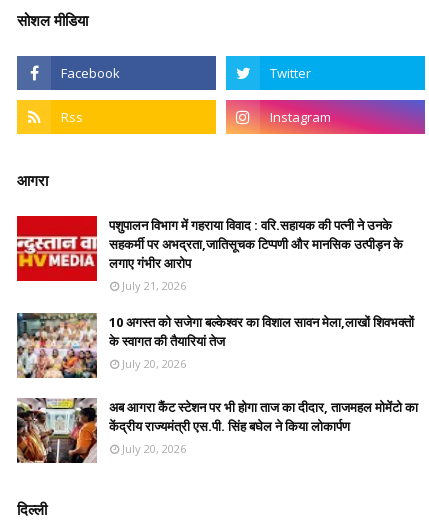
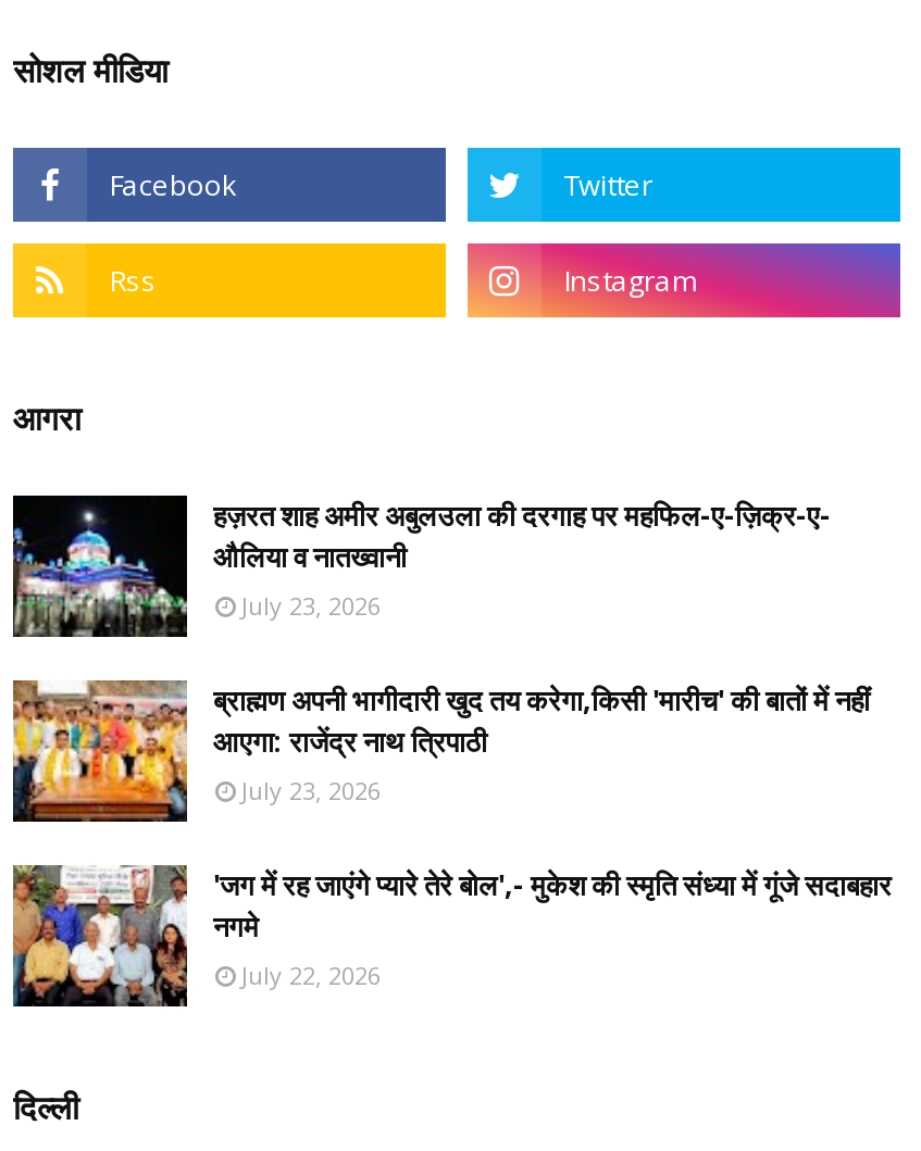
- [image]
- पशुपालन विभाग में गहराया विवाद : वरि.सहायक की पत्नी ने उनके
- सहकर्मी पर अभद्रता,जातिसूचक टिप्पणी और मानसिक उत्पीड़न के
- लगाए गंभीर आरोप
- July 21, 2026
+ [image]
+ हज़रत शाह अमीर अबुलउला की दरगाह पर महफिल-ए-ज़िक्र-ए-
+ औलिया व नातख्वानी
+ July 23, 2026

- [image]
- 10 अगस्त को सजेगा बल्केश्वर का विशाल सावन मेला,लाखों शिवभक्तों
- के स्वागत की तैयारियां तेज
- July 20, 2026
+ [image]
+ ब्राह्मण अपनी भागीदारी खुद तय करेगा,किसी 'मारीच' की बातों में नहीं
+ आएगा: राजेंद्र नाथ त्रिपाठी
+ July 23, 2026

- [image]
- अब आगरा कैंट स्टेशन पर भी होगा ताज का दीदार, ताजमहल मोमेंटो का
- केंद्रीय राज्यमंत्री एस.पी. सिंह बघेल ने किया लोकार्पण
- July 20, 2026
+ [image]
+ 'जग में रह जाएंगे प्यारे तेरे बोल',- मुकेश की स्मृति संध्या में गूंजे सदाबहार
+ नगमे
+ July 22, 2026
